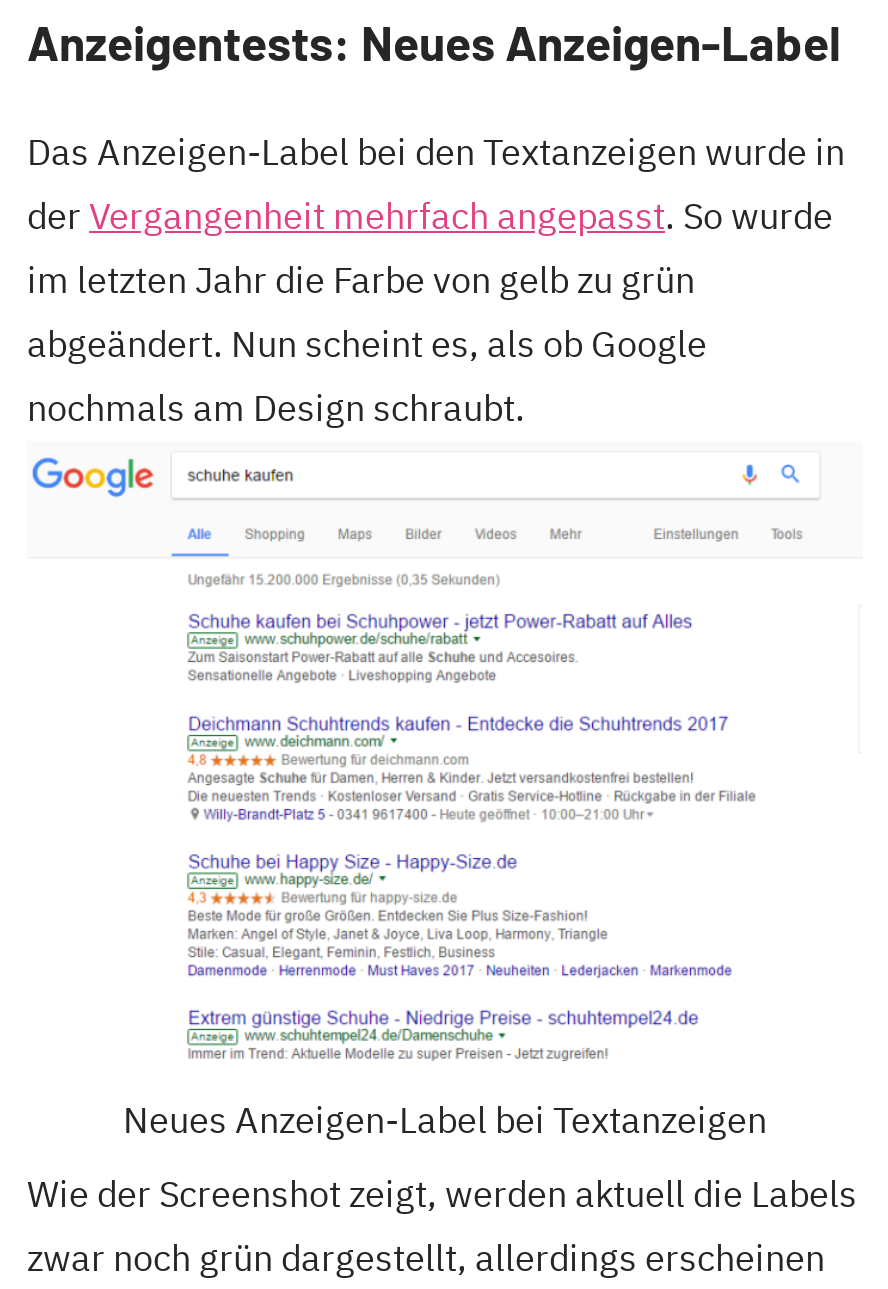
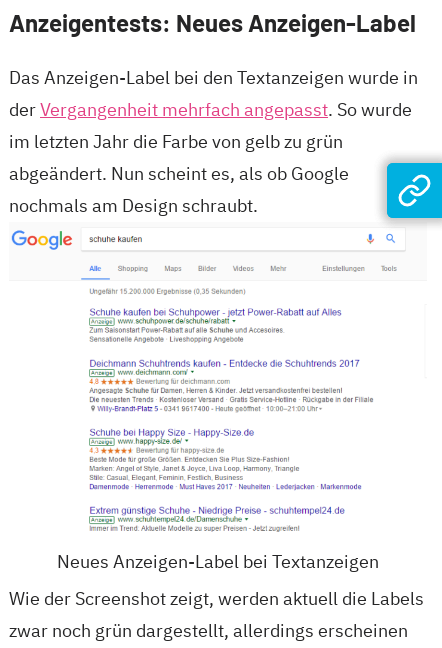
+ [image]
